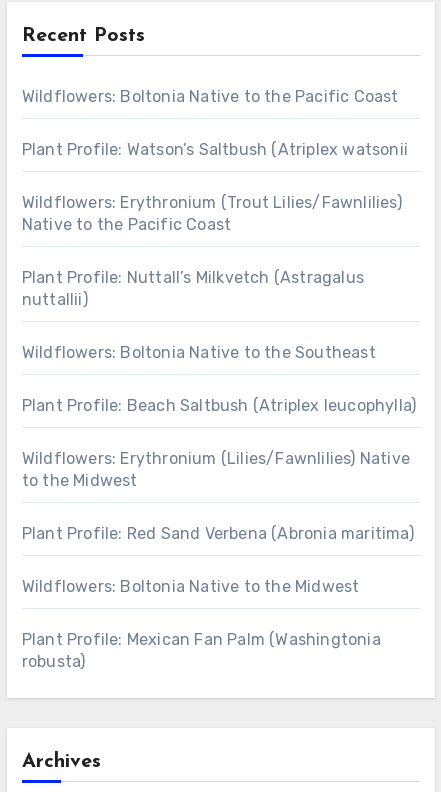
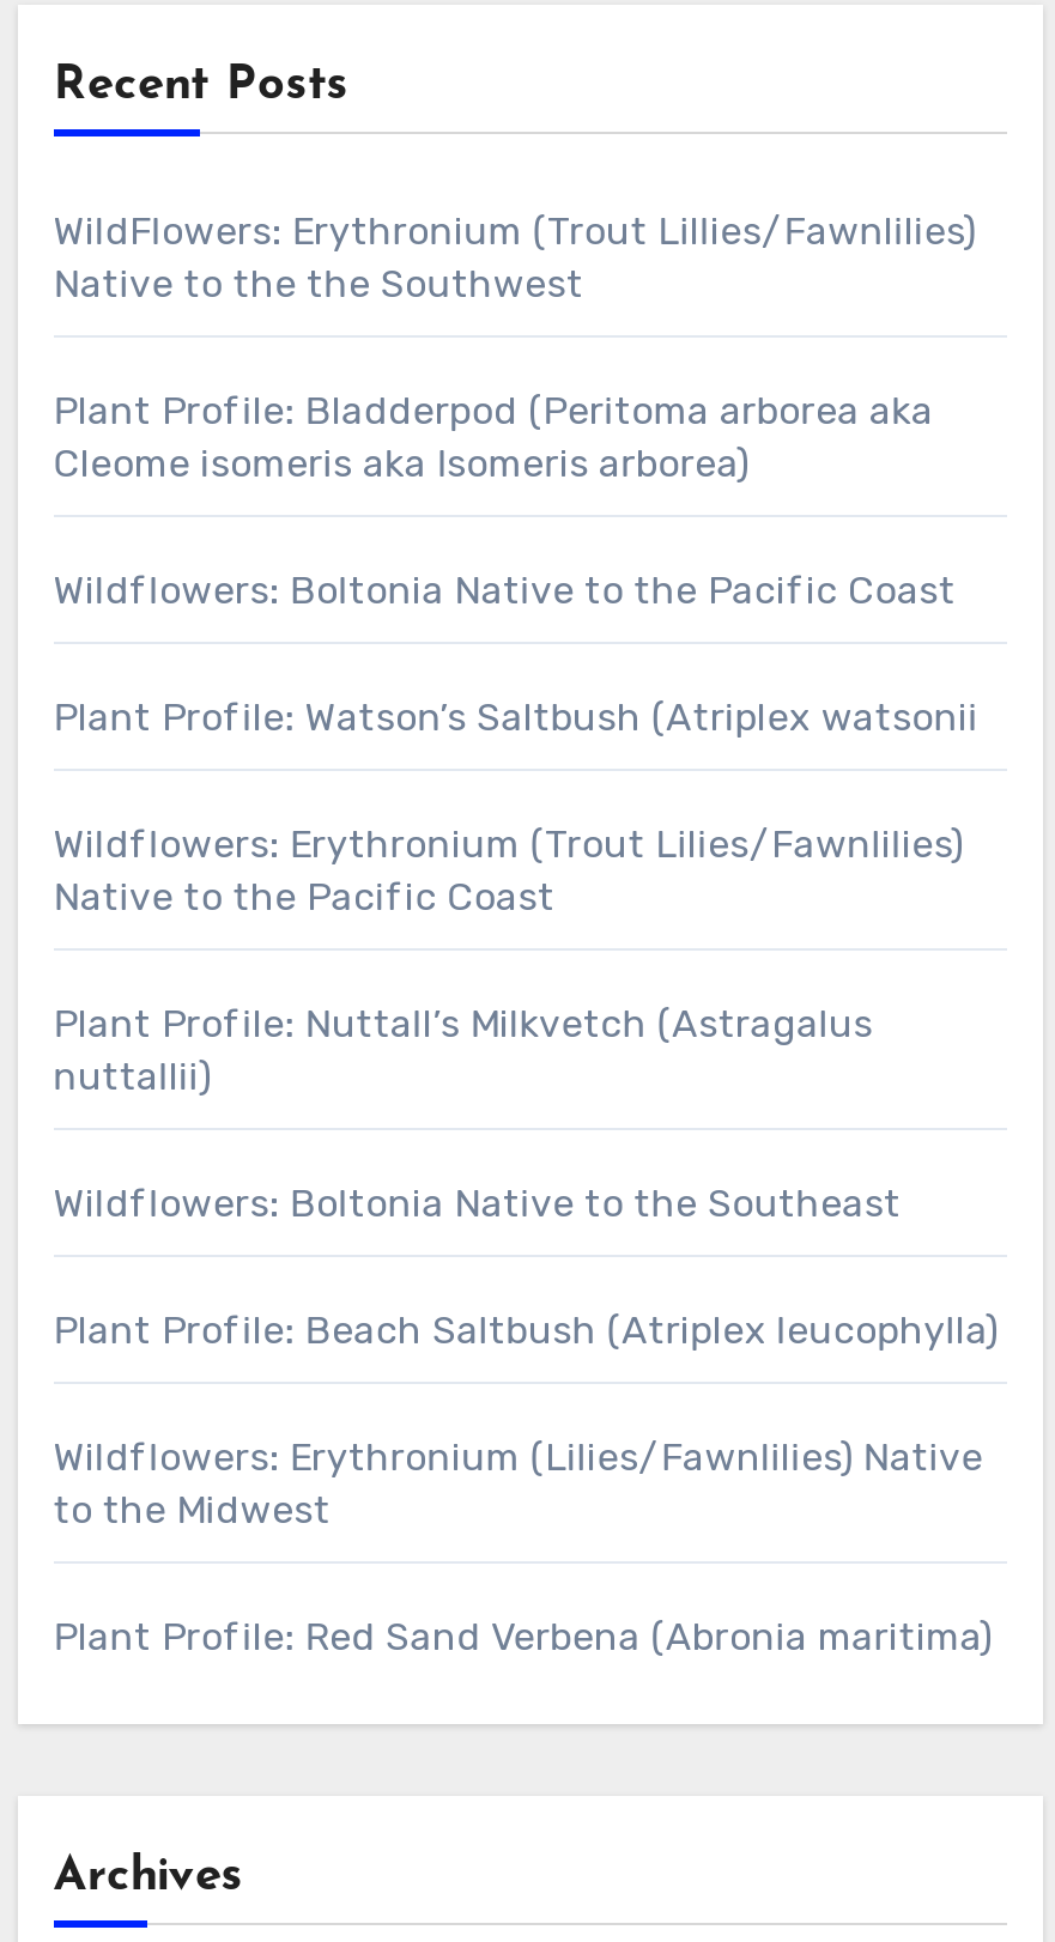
+ WildFlowers: Erythronium (Trout Lillies/Fawnlilies)
+ Native to the the Southwest
+ Plant Profile: Bladderpod (Peritoma arborea aka
+ Cleome isomeris aka Isomeris arborea)

moved down: Wildflowers: Boltonia Native to the Pacific Coast | Plant Profile: Watson’s Saltbush (Atriplex watsonii | Wildflowers: Erythronium (Trout Lilies/Fawnlilies) | ... | to the Midwest | Plant Profile: Red Sand Verbena (Abronia maritima)

- Wildflowers: Boltonia Native to the Midwest
- Plant Profile: Mexican Fan Palm (Washingtonia
- robusta)
